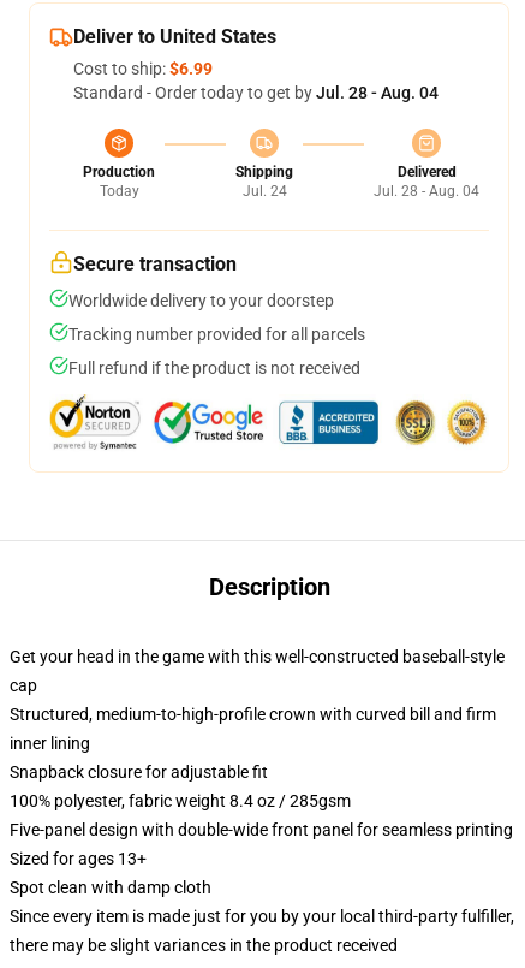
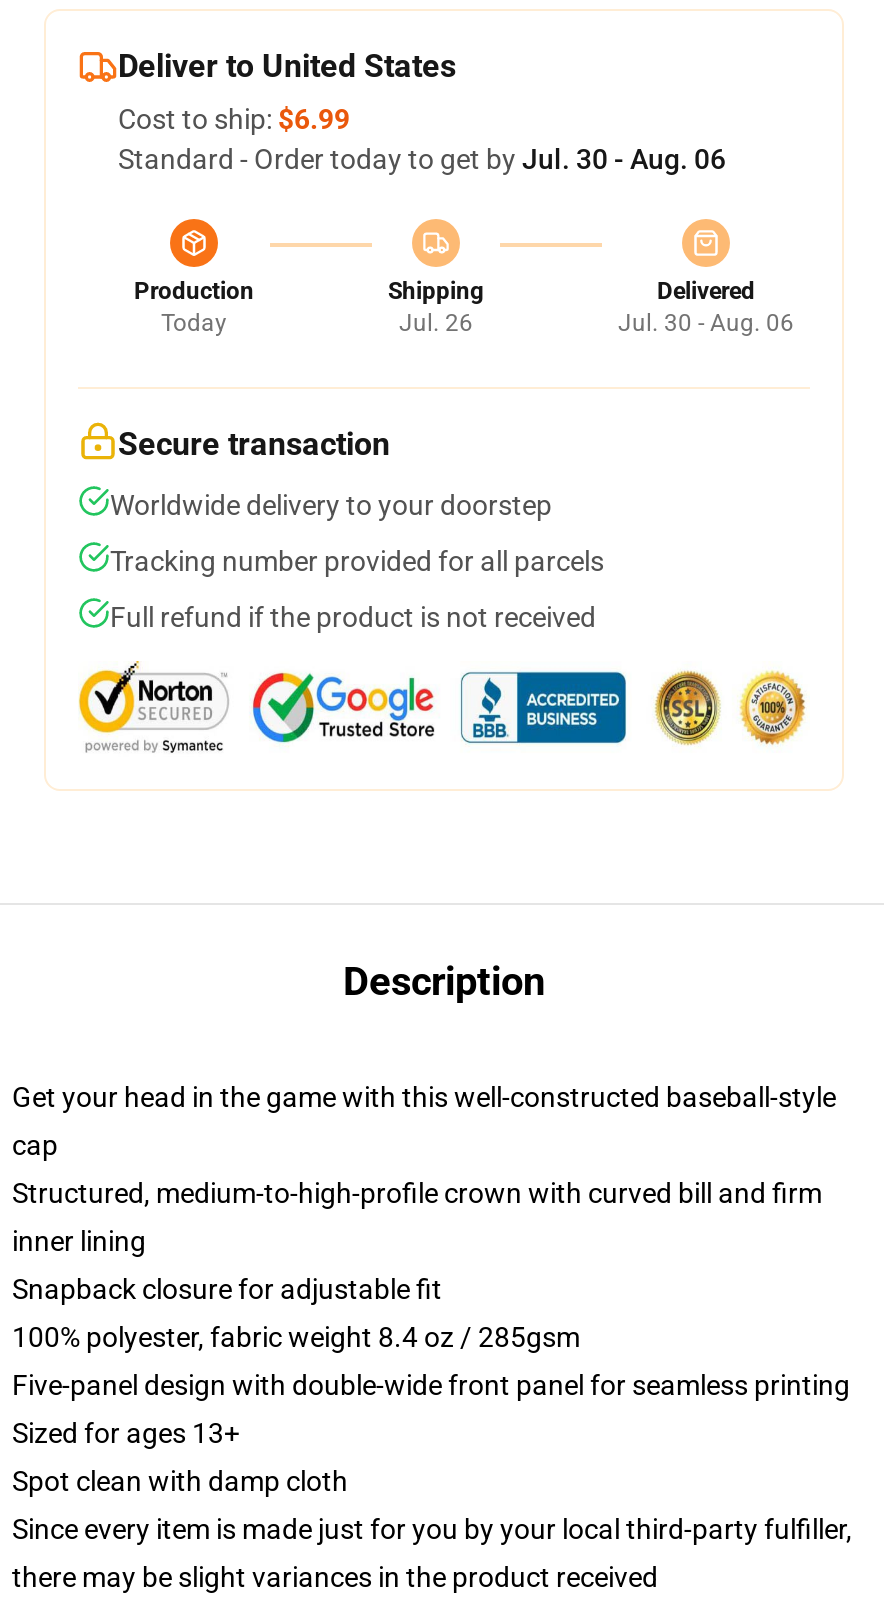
- Standard - Order today to get by Jul. 28 - Aug. 04
+ Standard - Order today to get by Jul. 30 - Aug. 06

- Jul. 24
+ Jul. 26

- Jul. 28 - Aug. 04
+ Jul. 30 - Aug. 06
